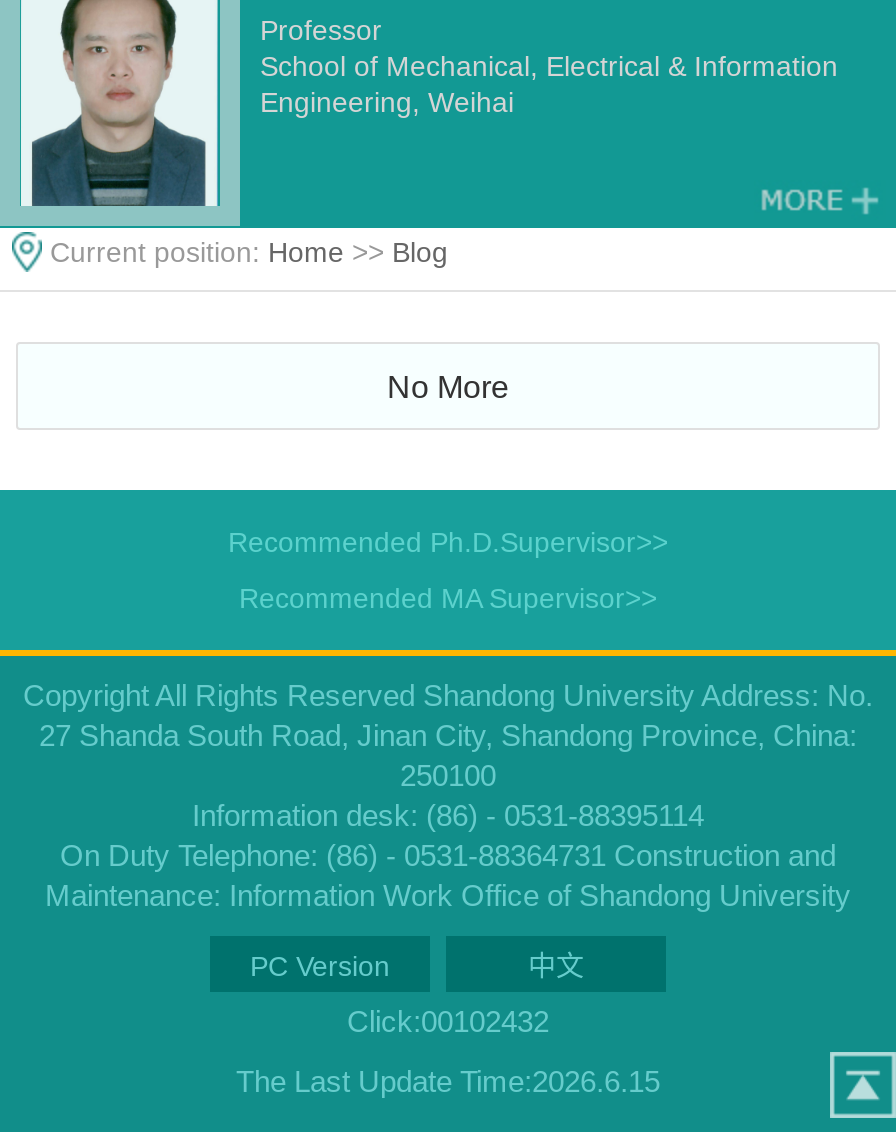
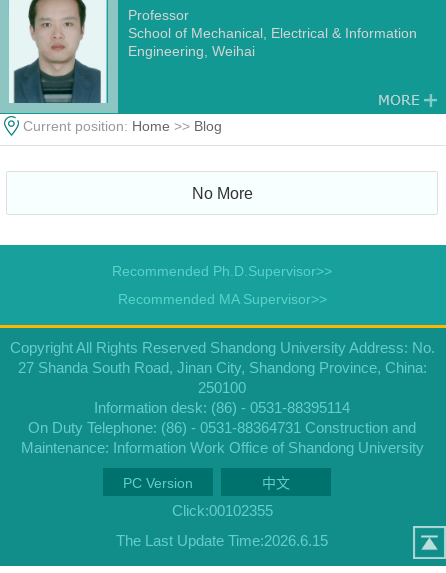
- Click:00102432
+ Click:00102355
